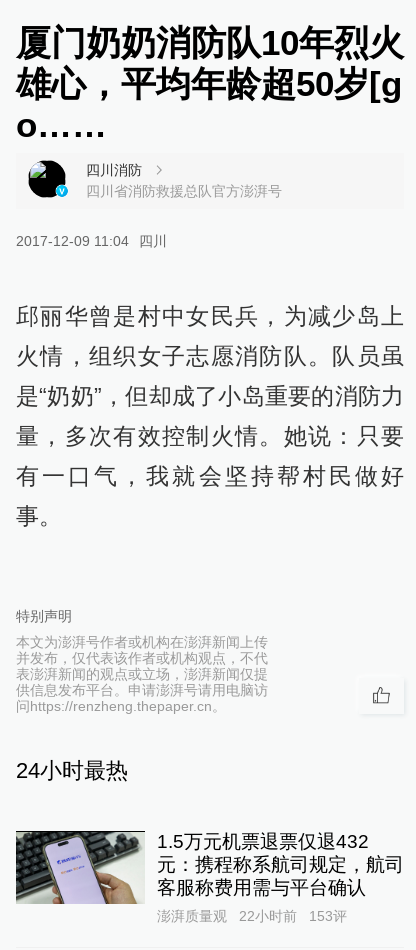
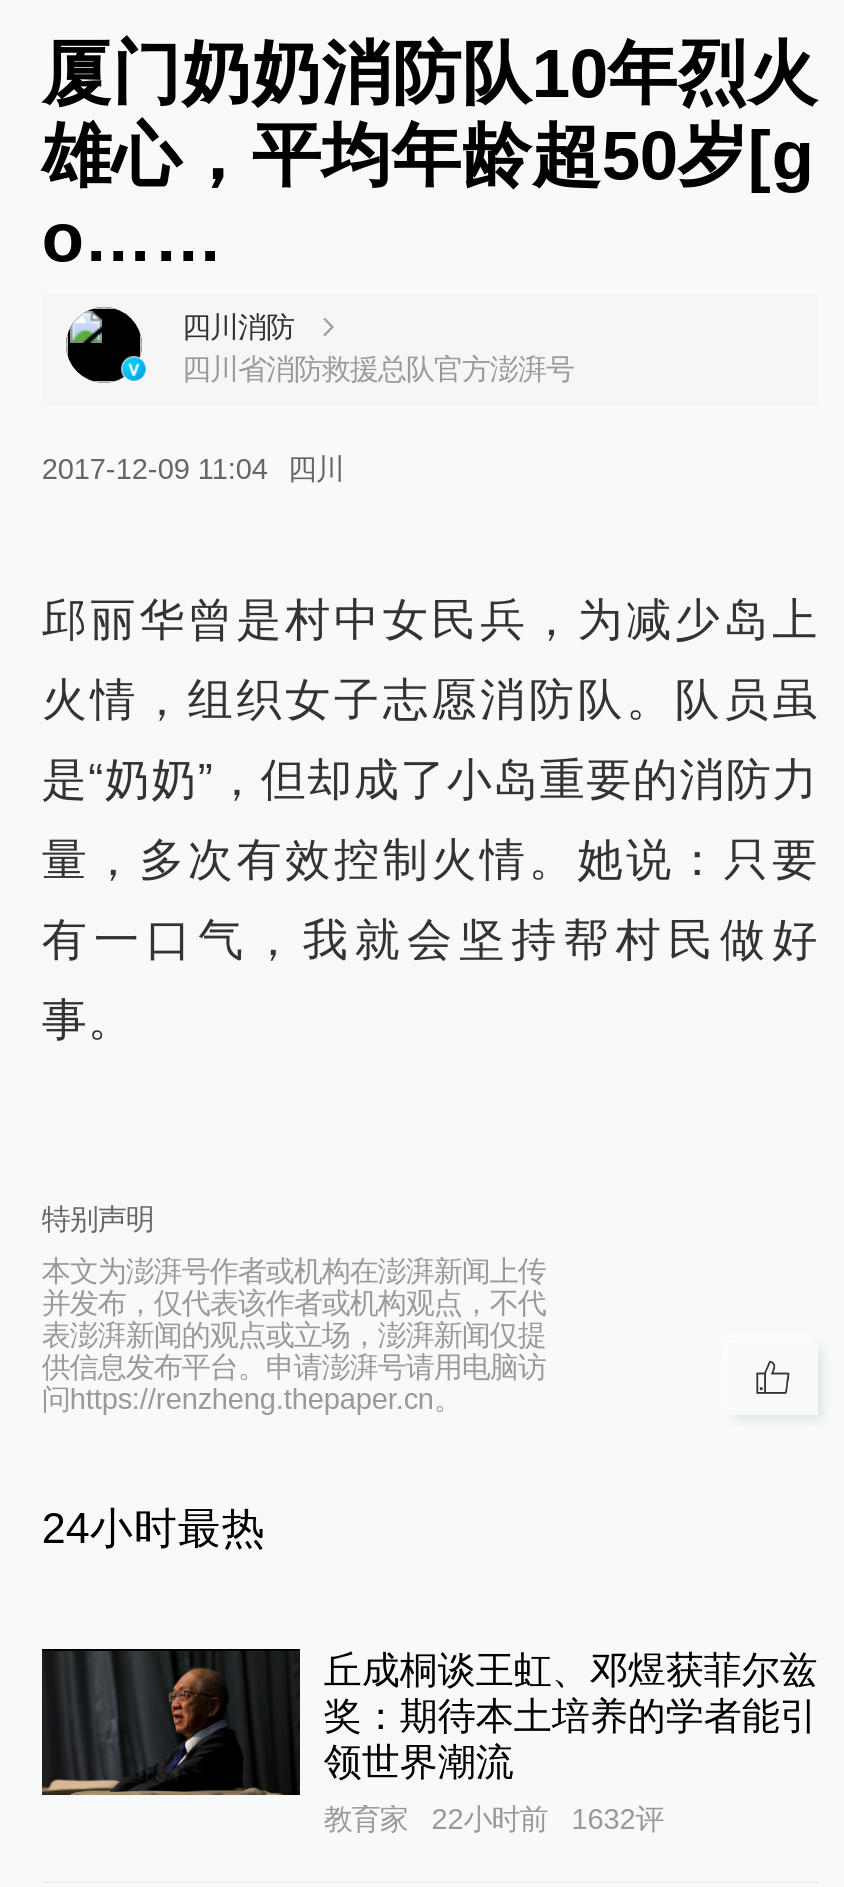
- [image]
- 1.5万元机票退票仅退432
- 元：携程称系航司规定，航司
- 客服称费用需与平台确认
+ [image]
+ 丘成桐谈王虹、邓煜获菲尔兹
+ 奖：期待本土培养的学者能引
+ 领世界潮流

- 澎湃质量观
+ 教育家

- 153评
+ 1632评
